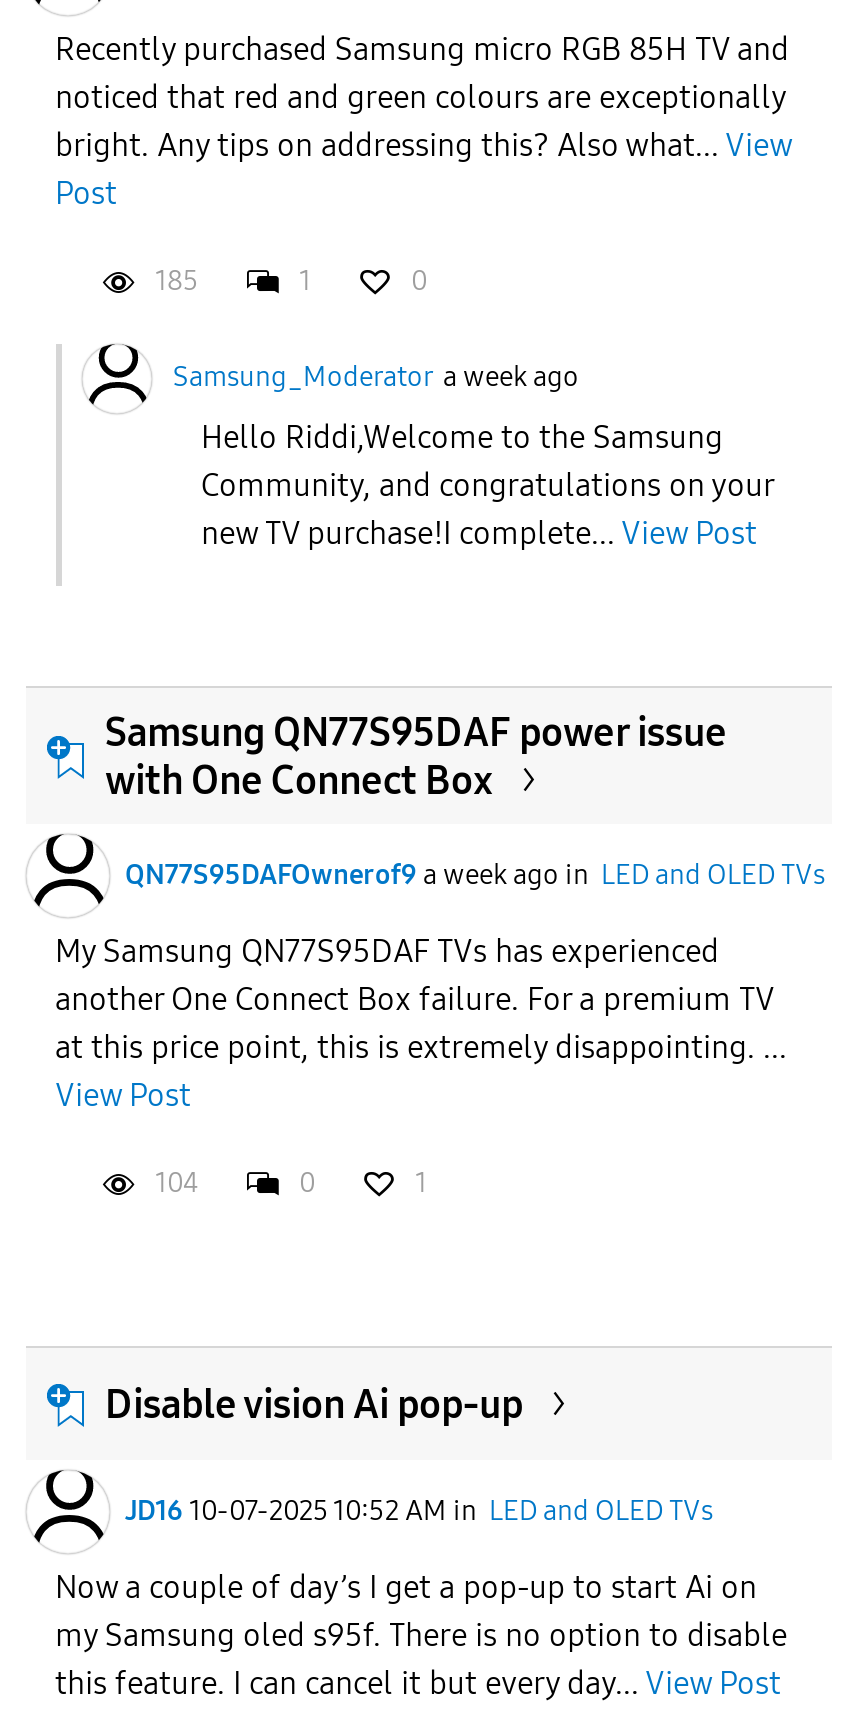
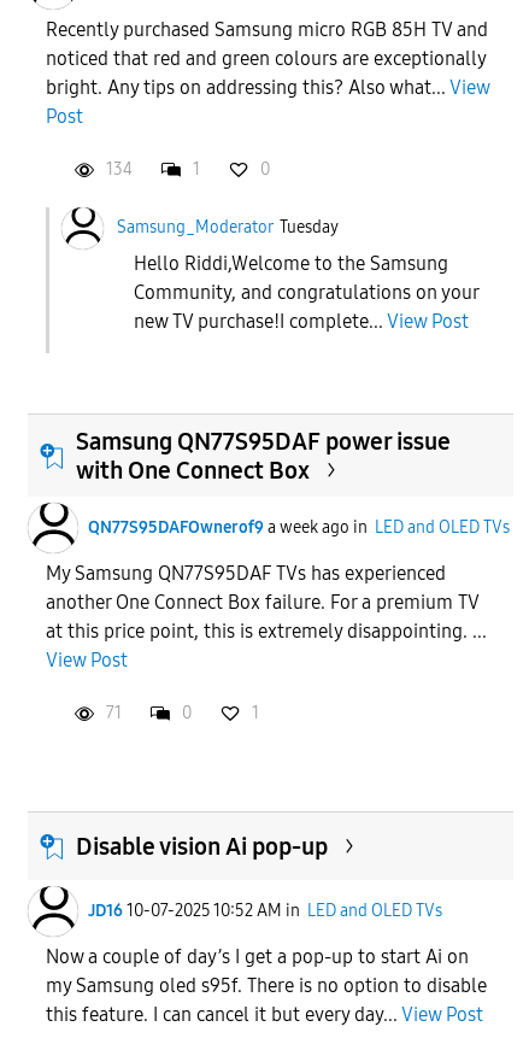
- 185
+ 134

- Samsung_Moderator a week ago
+ Samsung_Moderator Tuesday

- 104
+ 71
